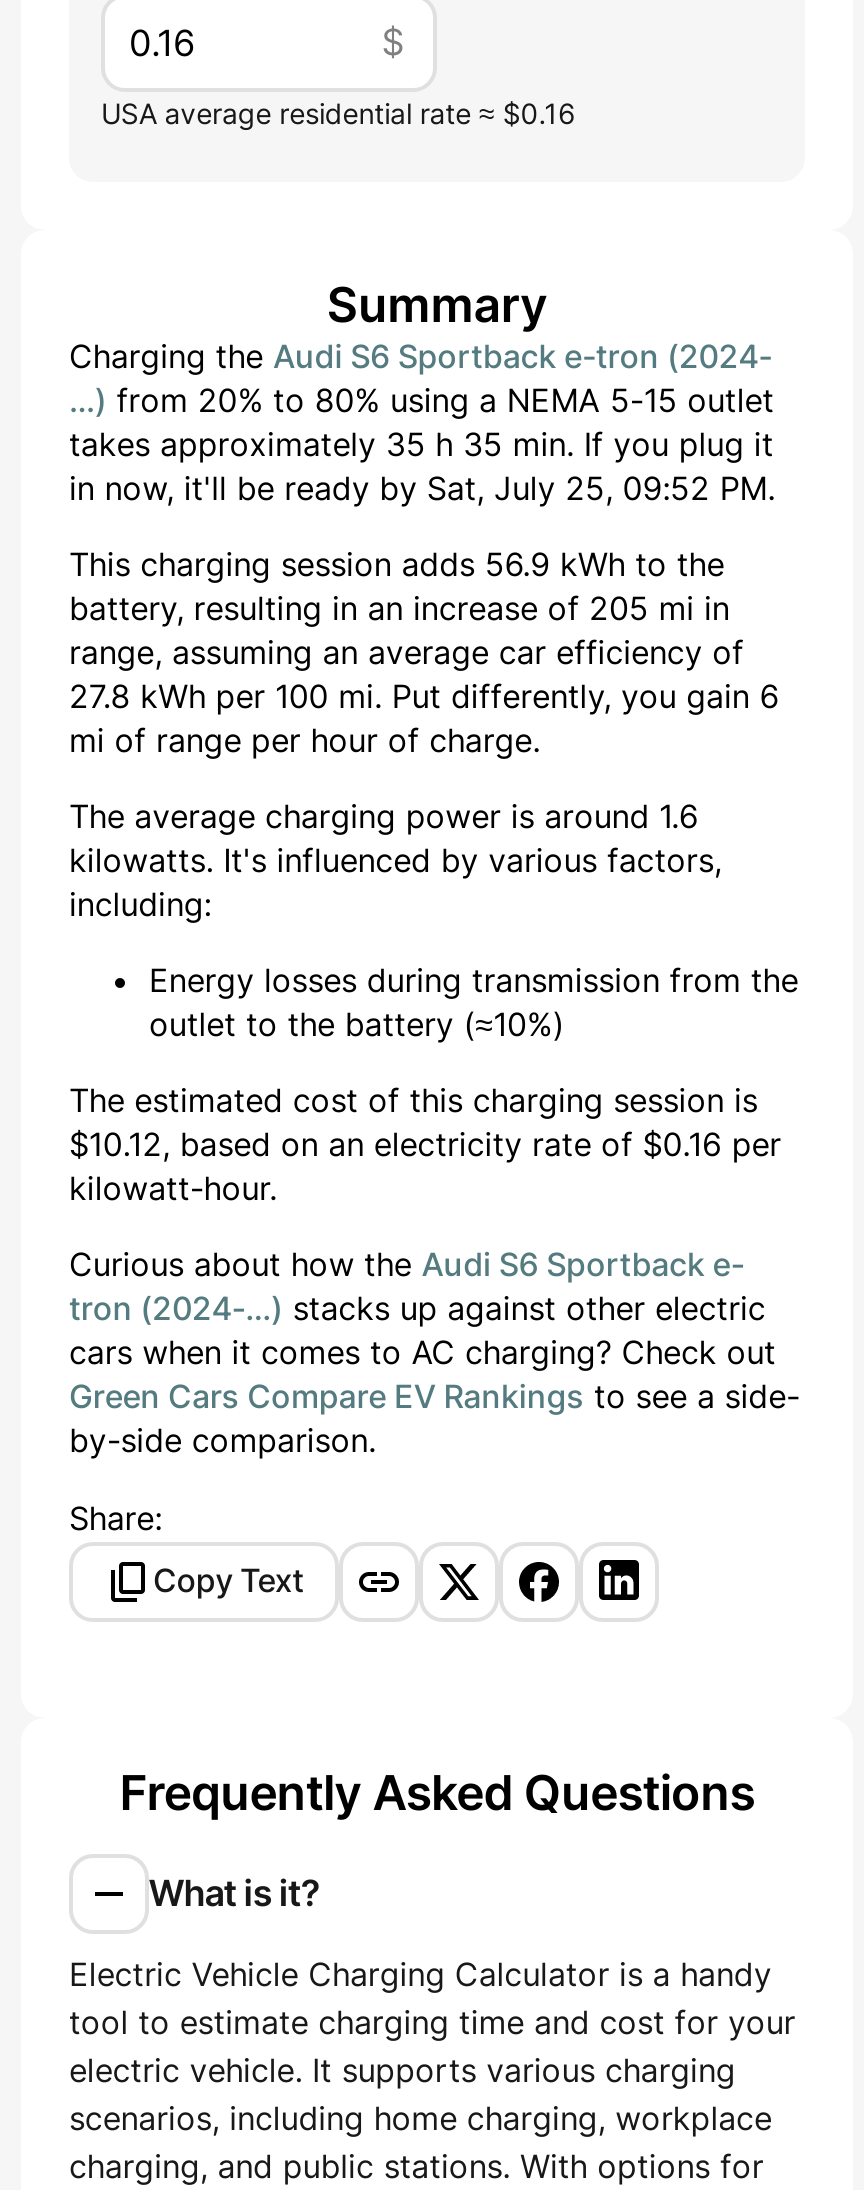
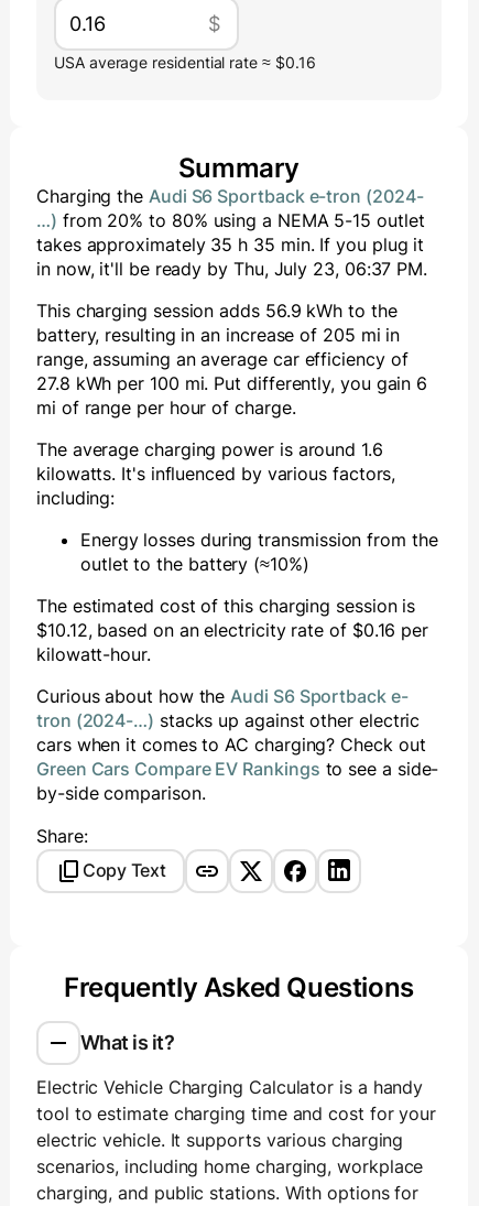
- in now, it'll be ready by Sat, July 25, 09:52 PM.
+ in now, it'll be ready by Thu, July 23, 06:37 PM.
